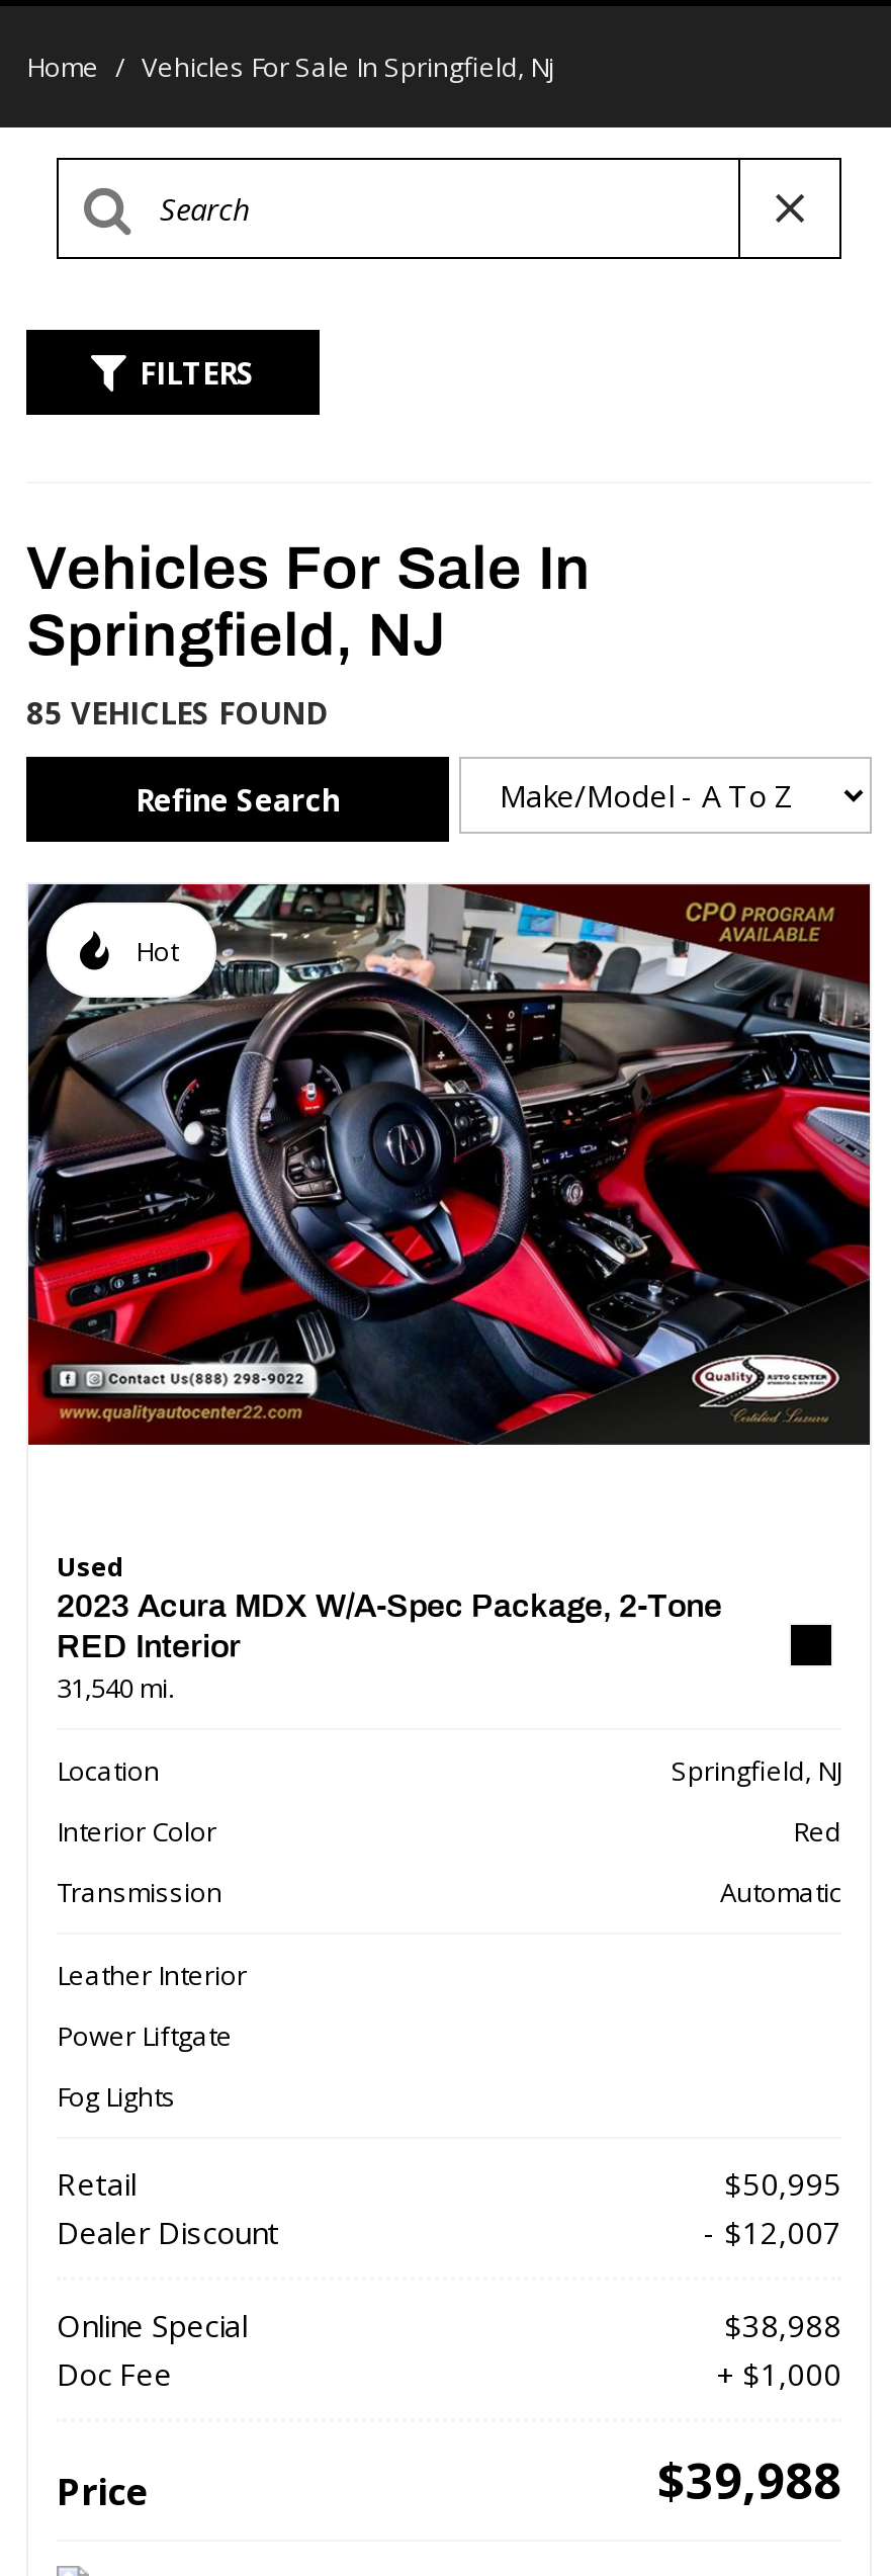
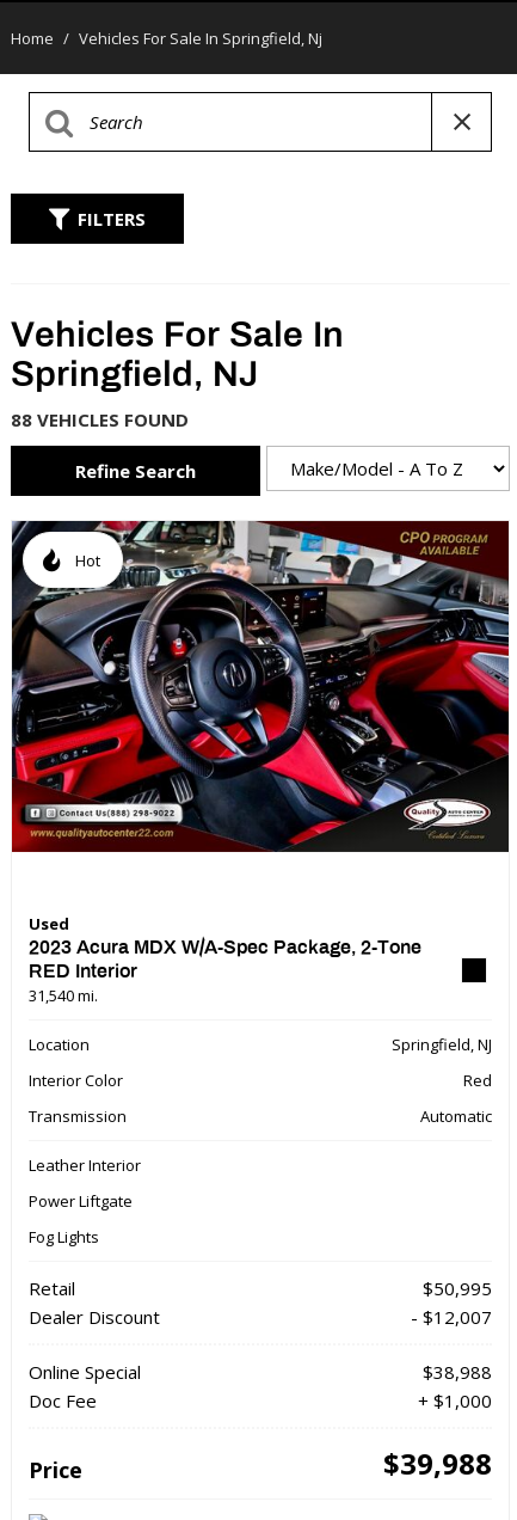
- 85 VEHICLES FOUND
+ 88 VEHICLES FOUND
